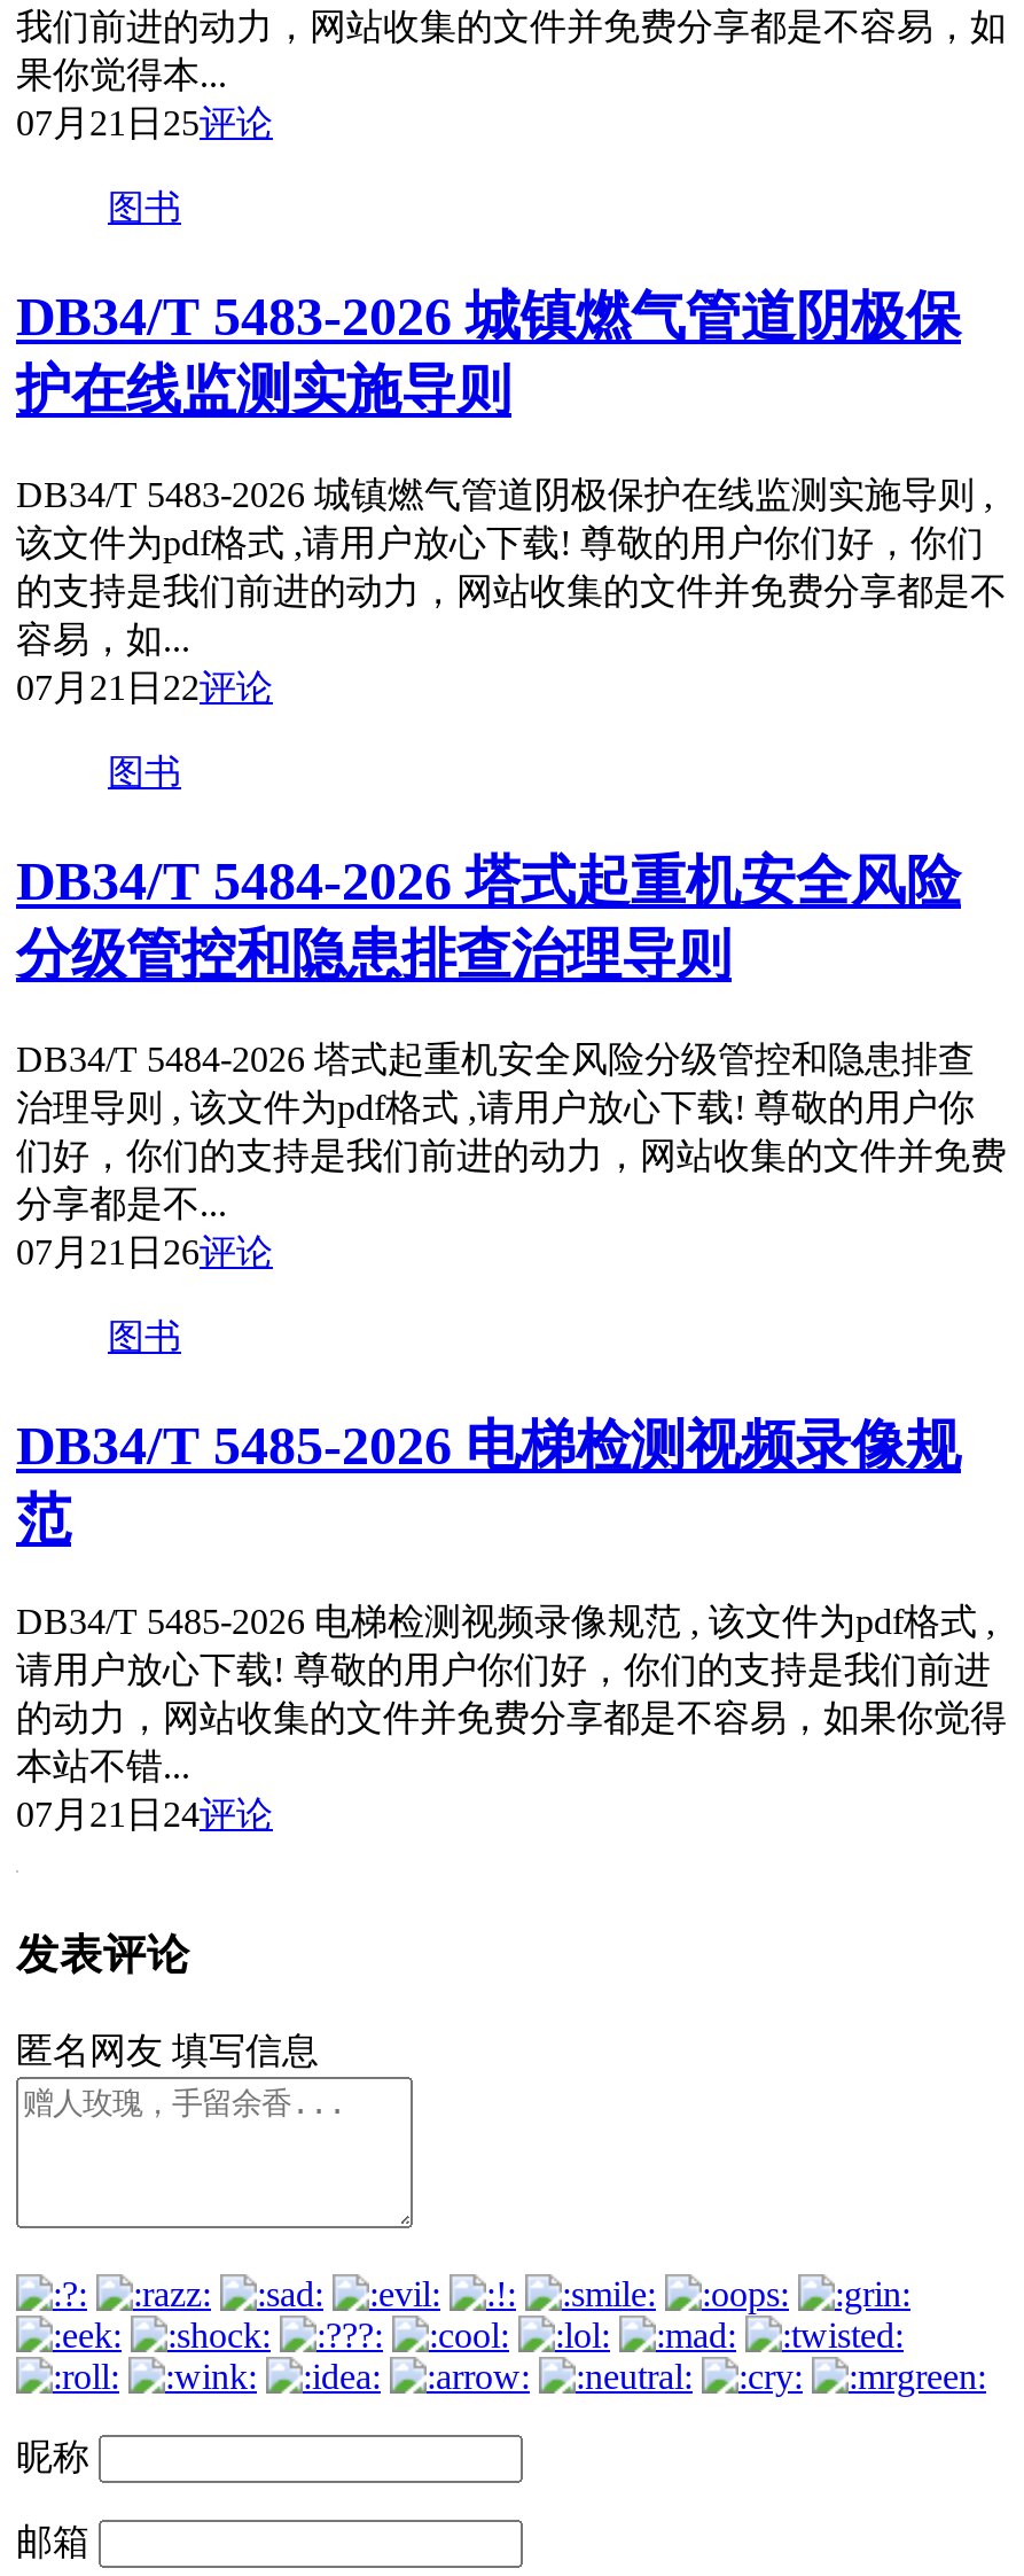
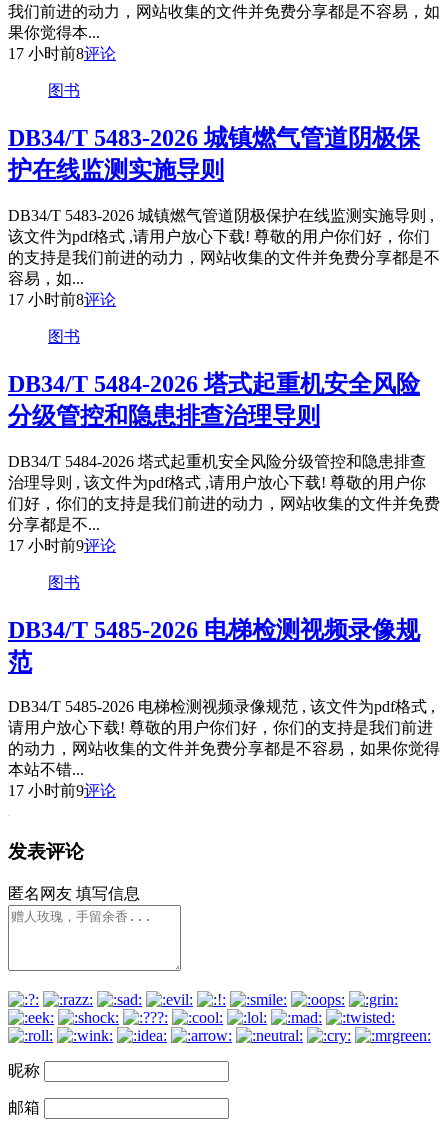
- 07月21日25评论
+ 17 小时前8评论

- 07月21日22评论
+ 17 小时前8评论

- 07月21日26评论
+ 17 小时前9评论

- 07月21日24评论
+ 17 小时前9评论
